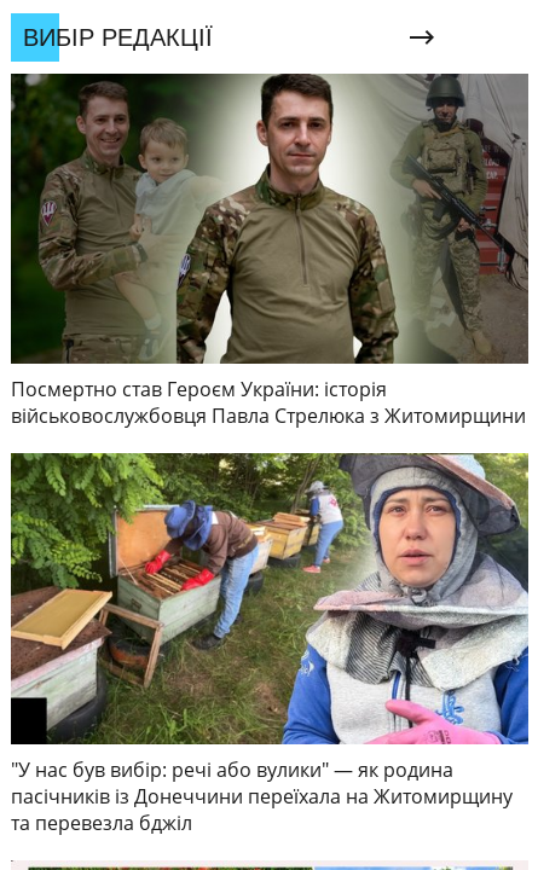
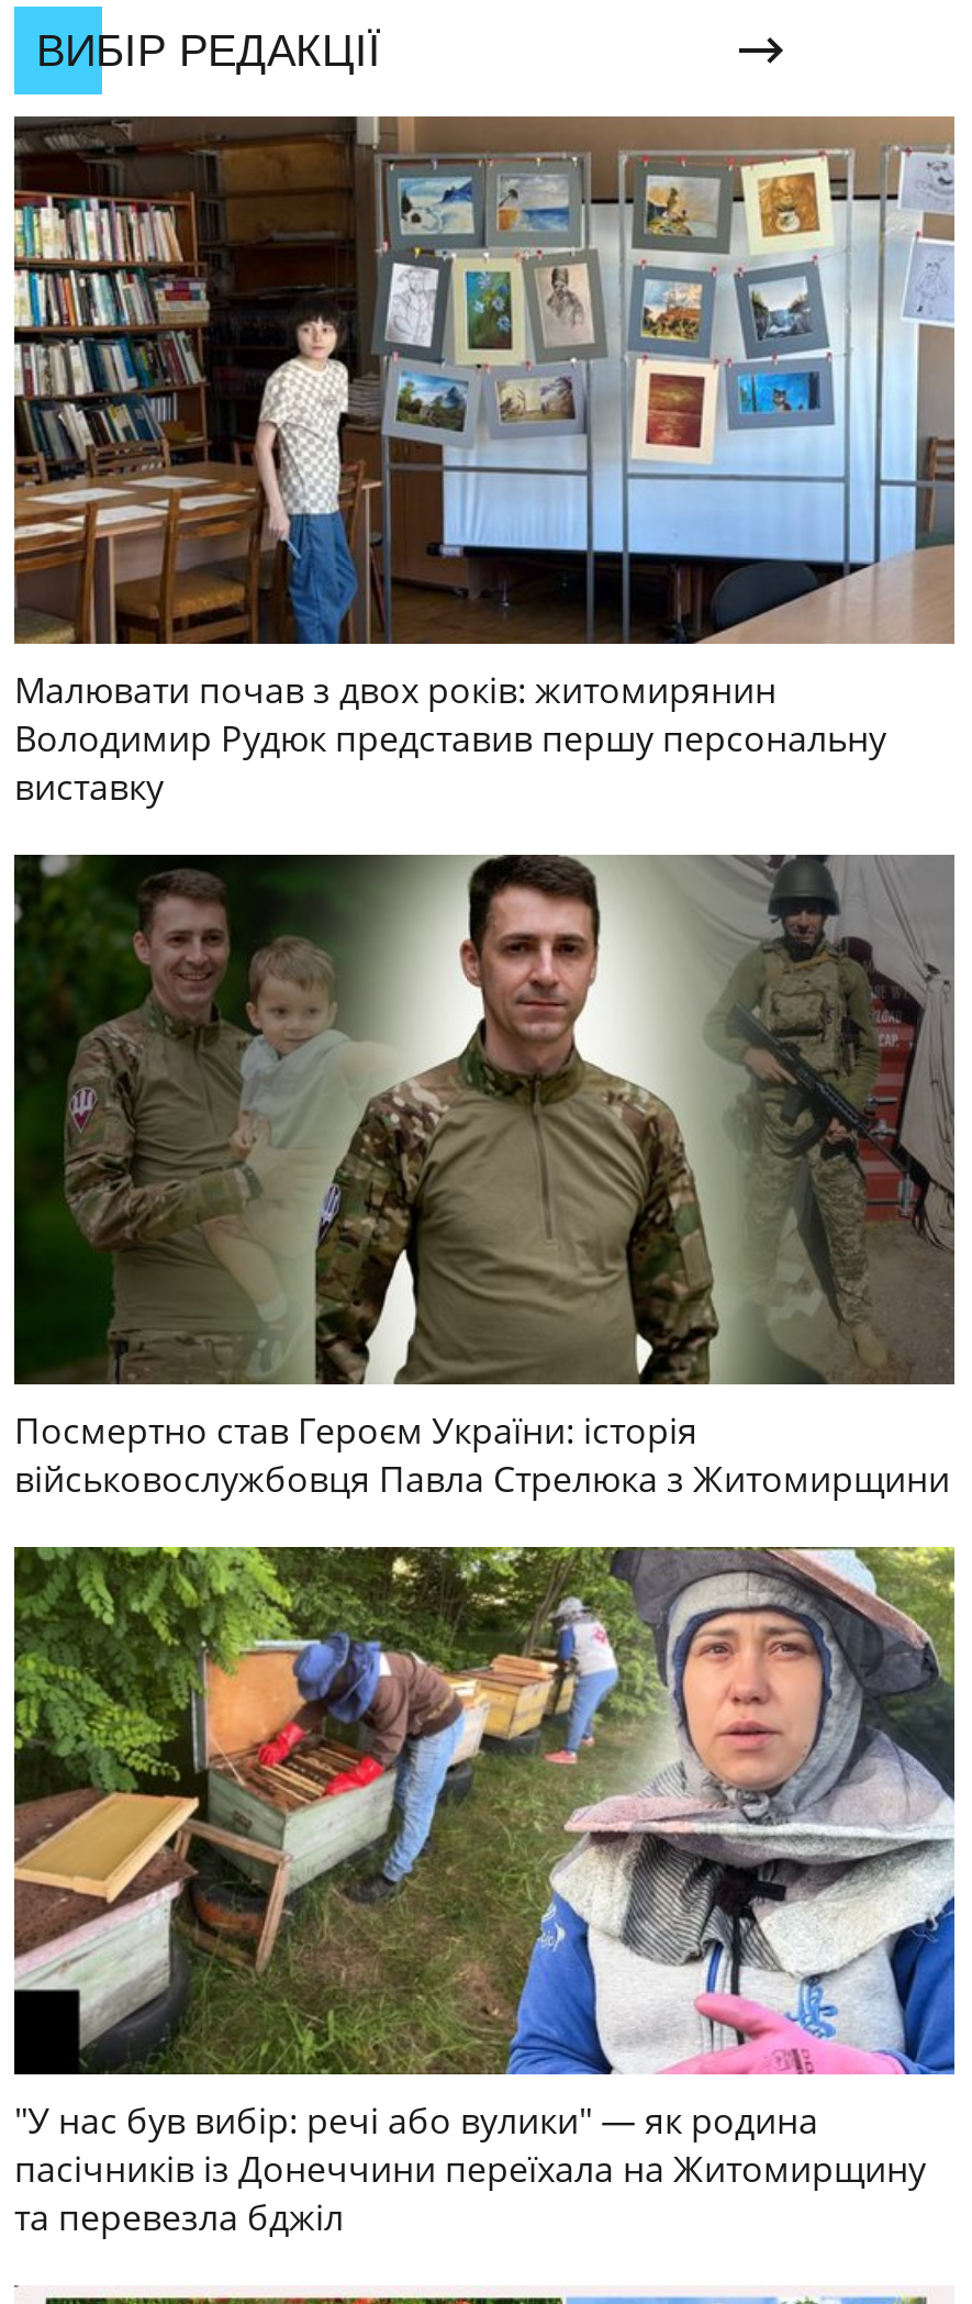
+ [image]
+ Малювати почав з двох років: житомирянин
+ Володимир Рудюк представив першу персональну
+ виставку
